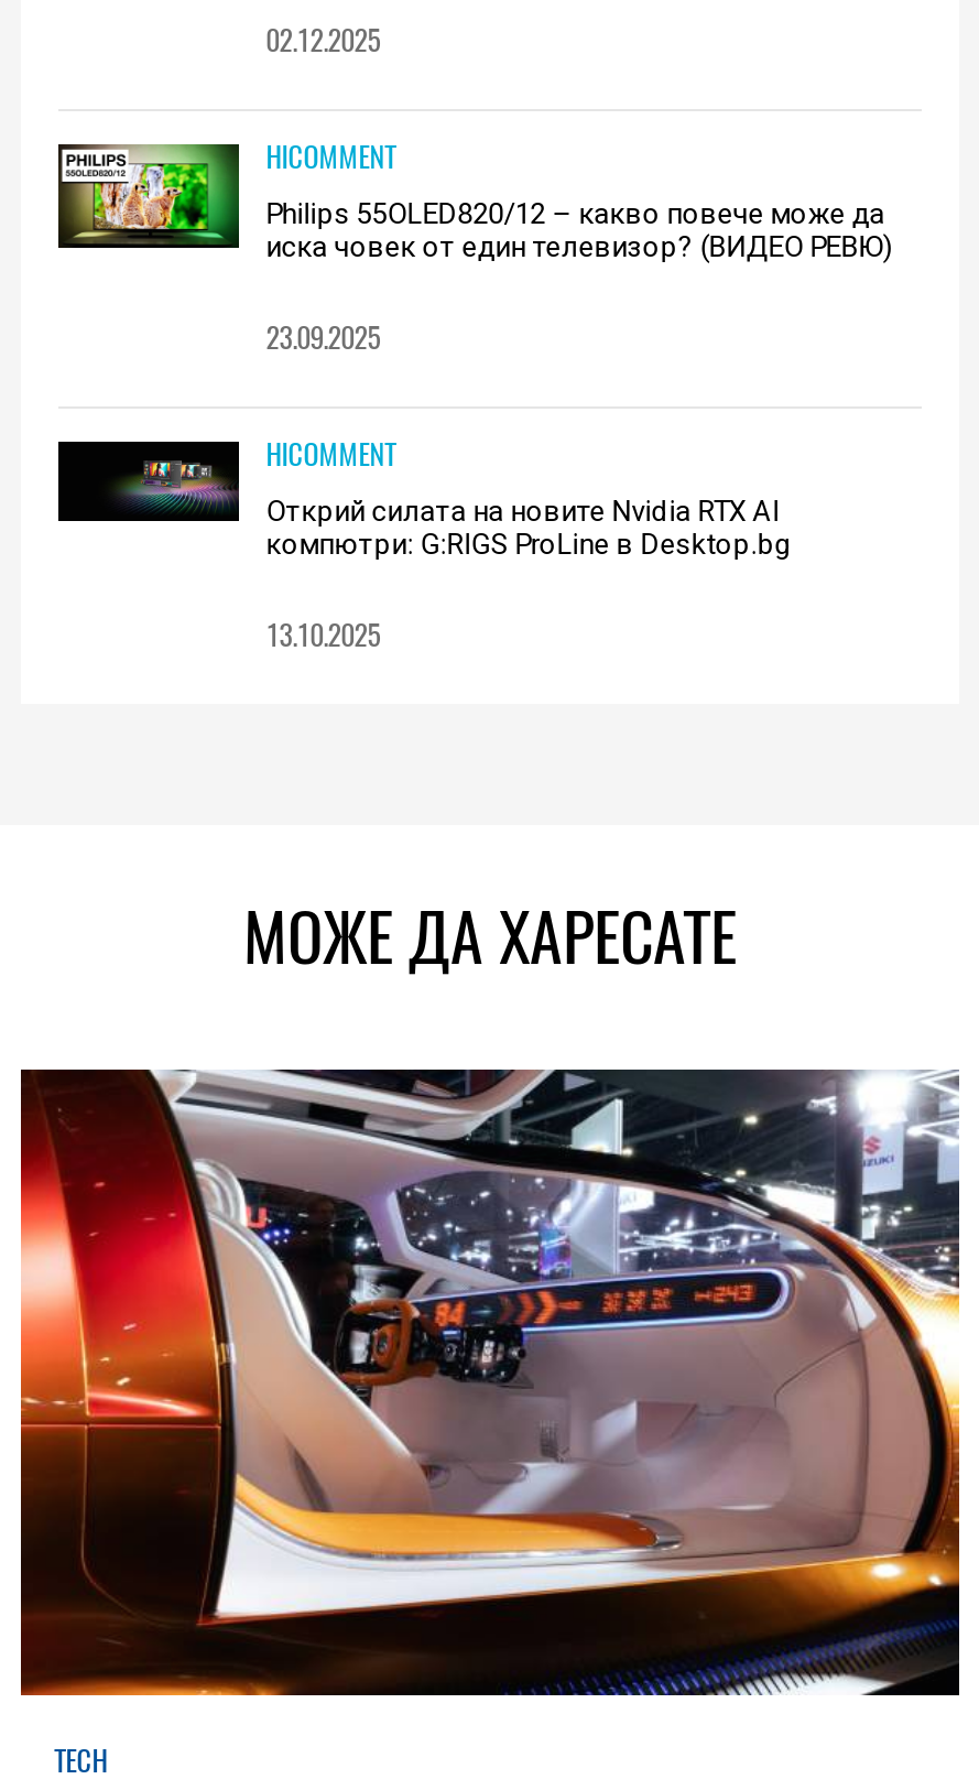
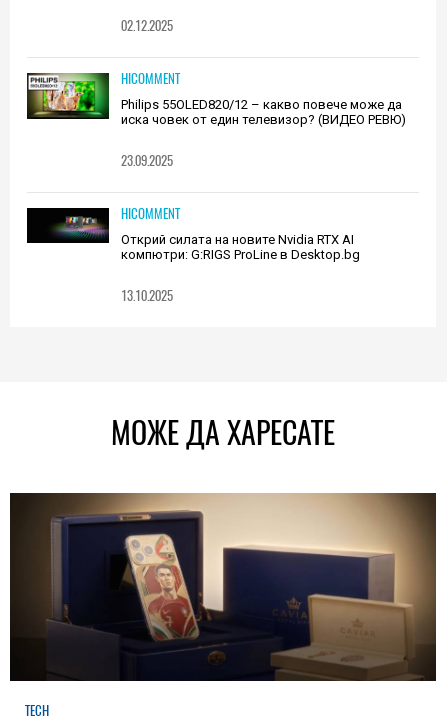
- [image]
+ [image]
